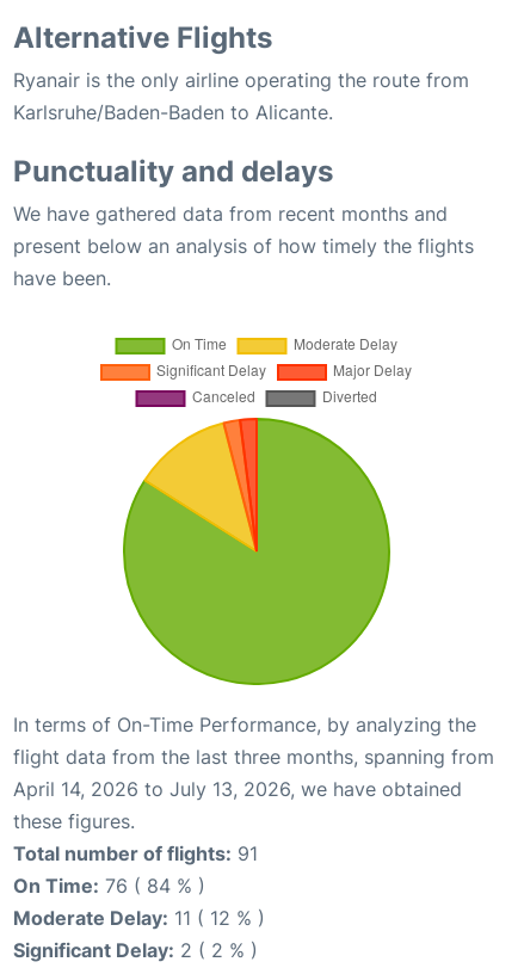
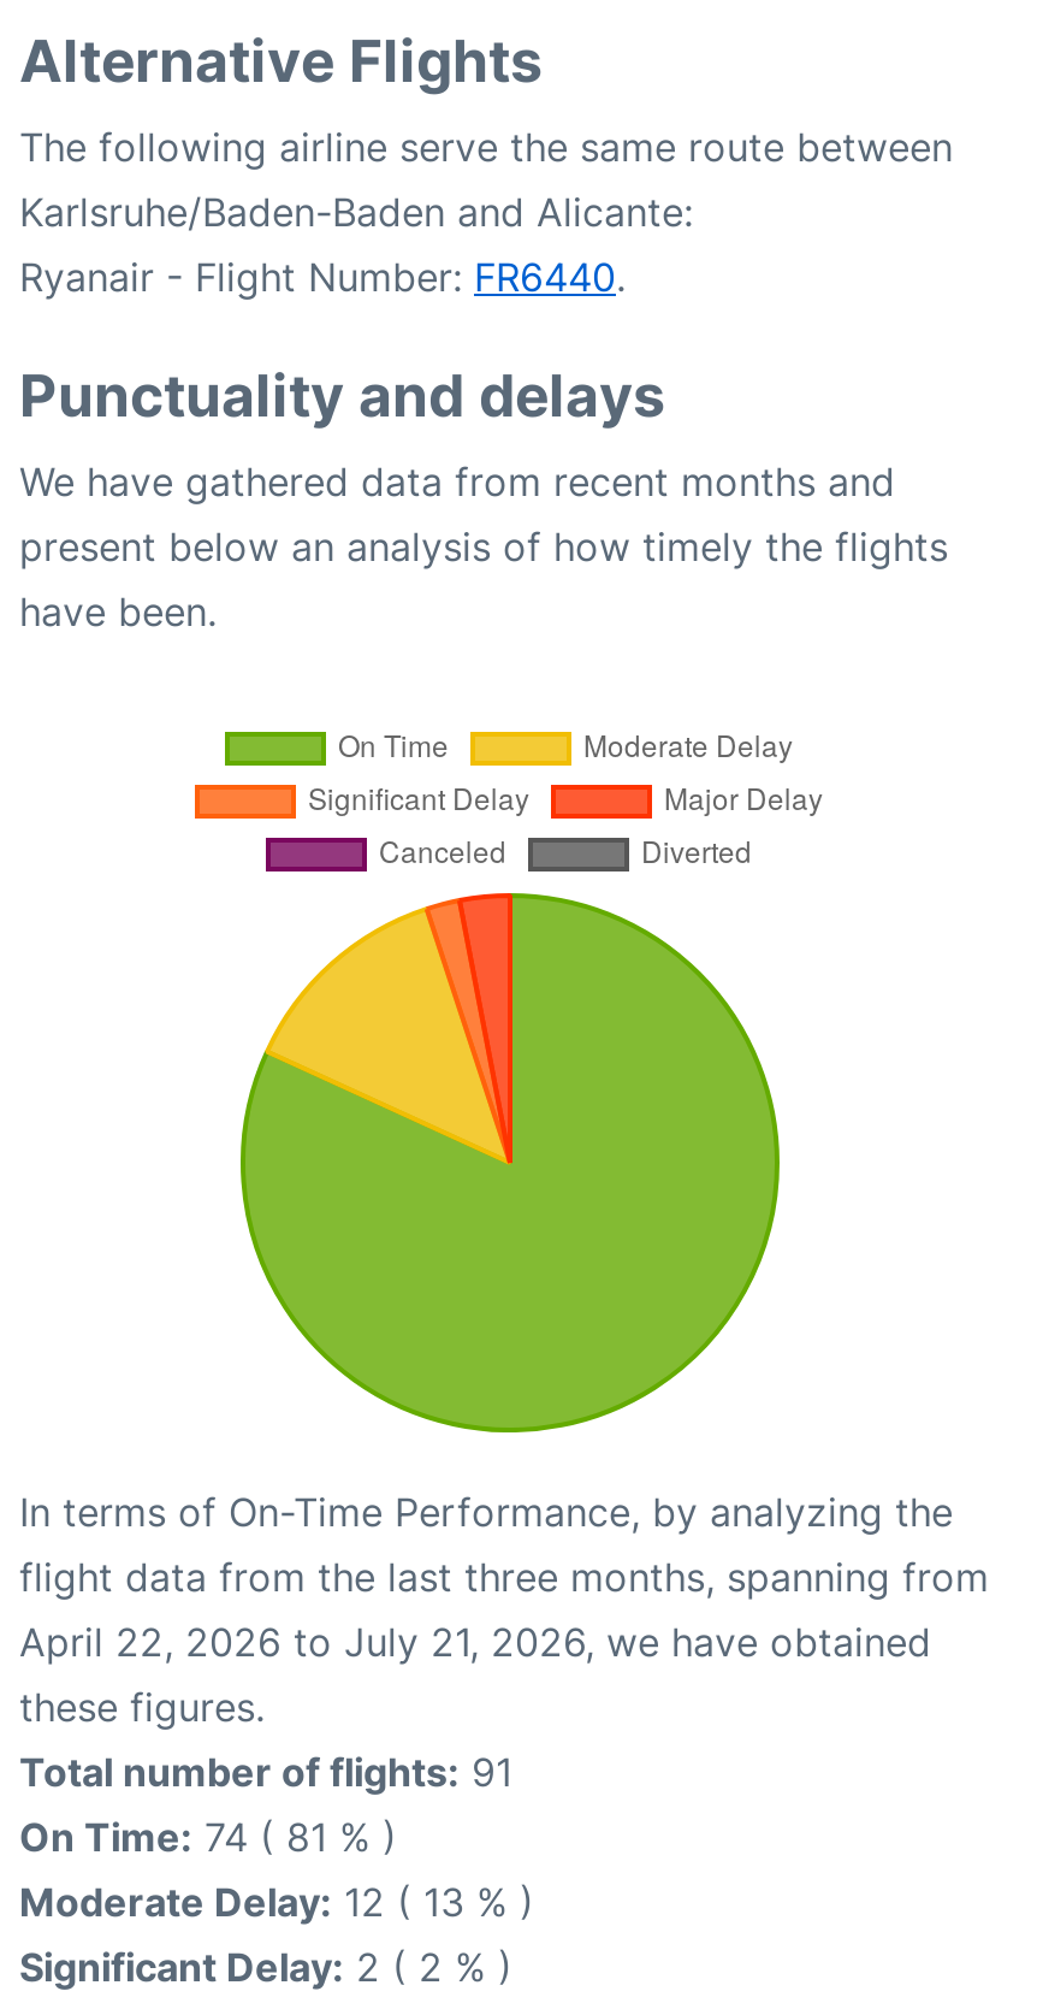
- Ryanair is the only airline operating the route from
- Karlsruhe/Baden-Baden to Alicante.
+ The following airline serve the same route between
+ Karlsruhe/Baden-Baden and Alicante:
+ Ryanair - Flight Number: FR6440.

moved down: [image]

- April 14, 2026 to July 13, 2026, we have obtained
+ April 22, 2026 to July 21, 2026, we have obtained

- On Time: 76 ( 84 % )
+ On Time: 74 ( 81 % )

- Moderate Delay: 11 ( 12 % )
+ Moderate Delay: 12 ( 13 % )
